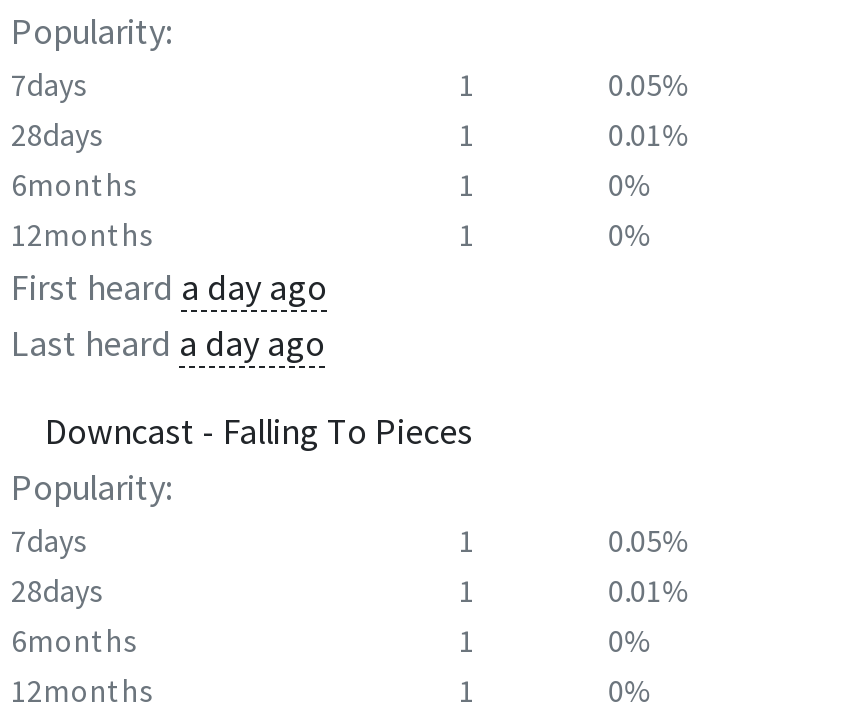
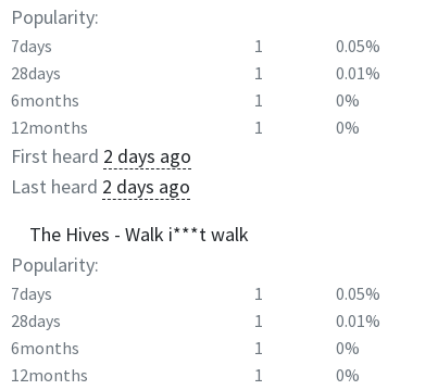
- First heard a day ago
- Last heard a day ago
+ First heard 2 days ago
+ Last heard 2 days ago

- Downcast - Falling To Pieces
+ The Hives - Walk i***t walk
